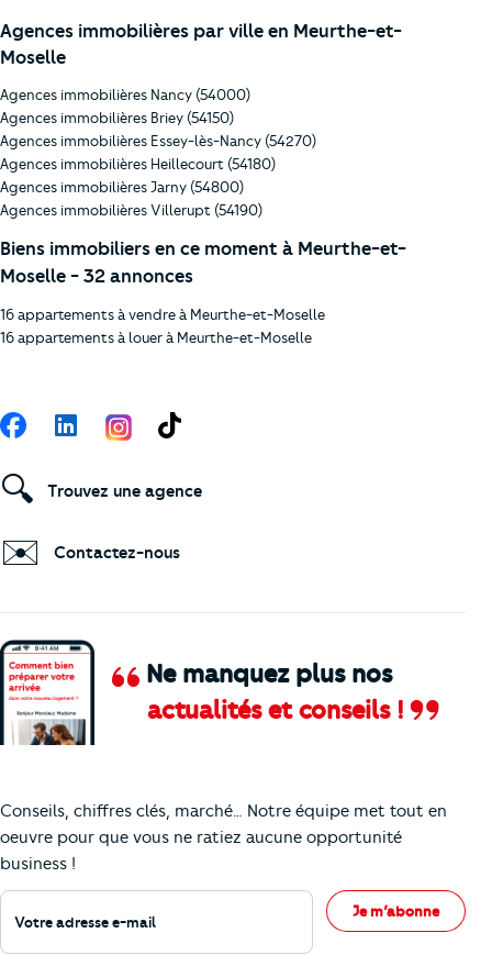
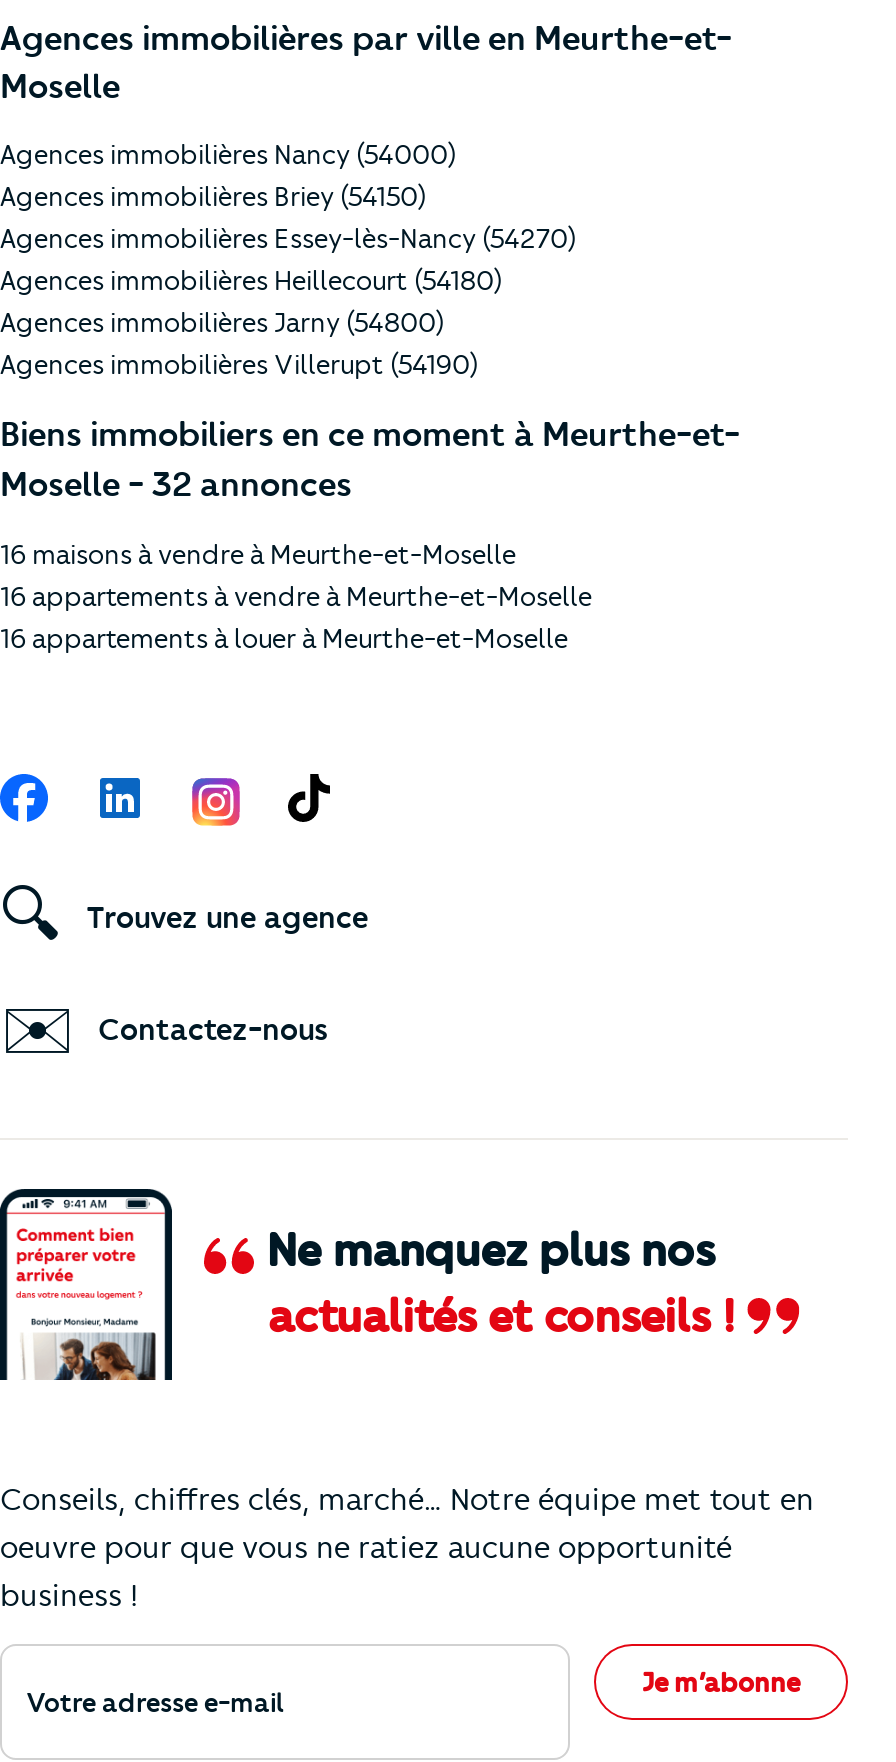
+ 16 maisons à vendre à Meurthe-et-Moselle
